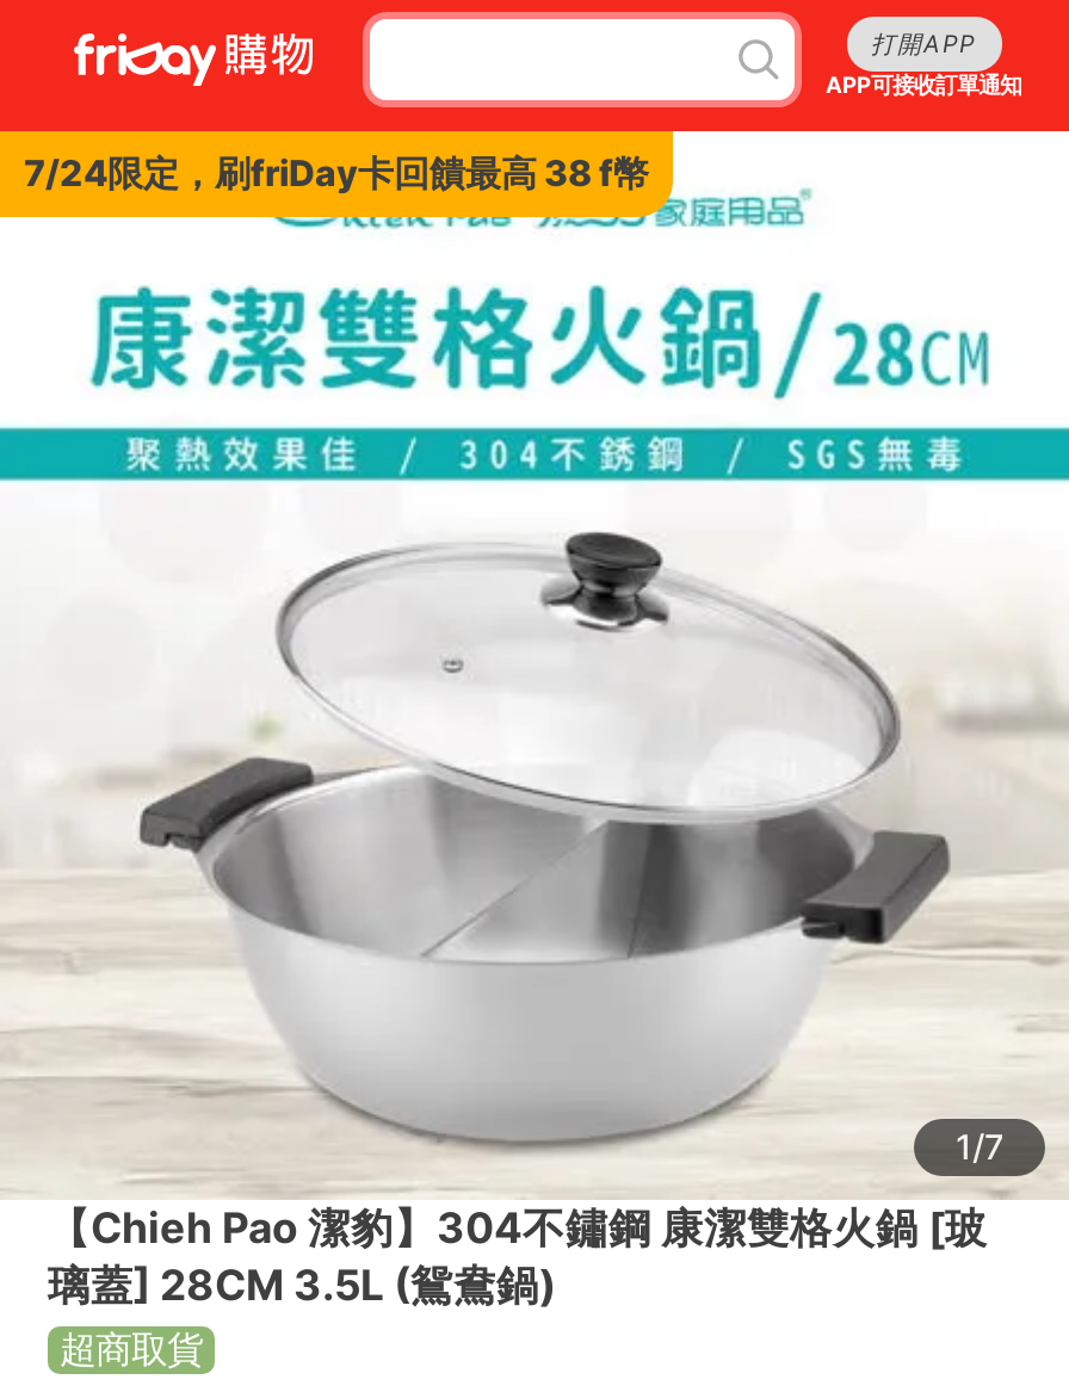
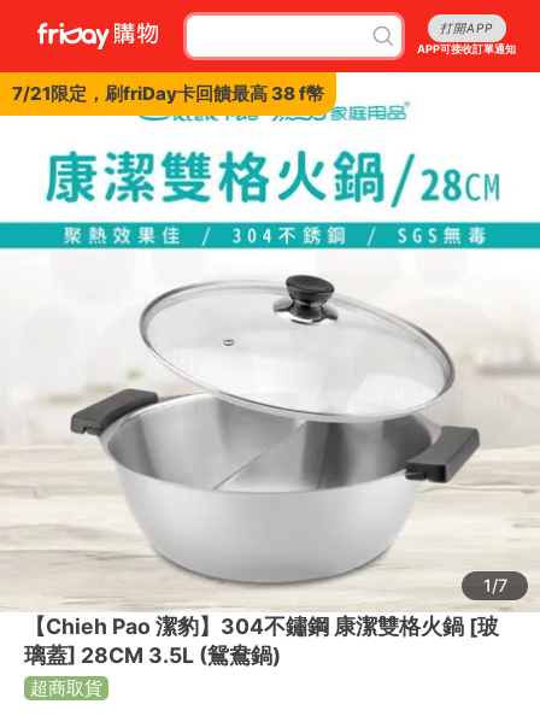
- 7/24限定，刷friDay卡回饋最高 38 f幣
+ 7/21限定，刷friDay卡回饋最高 38 f幣
